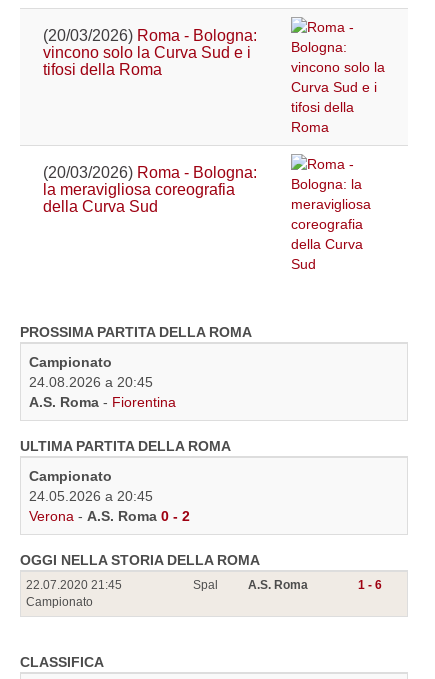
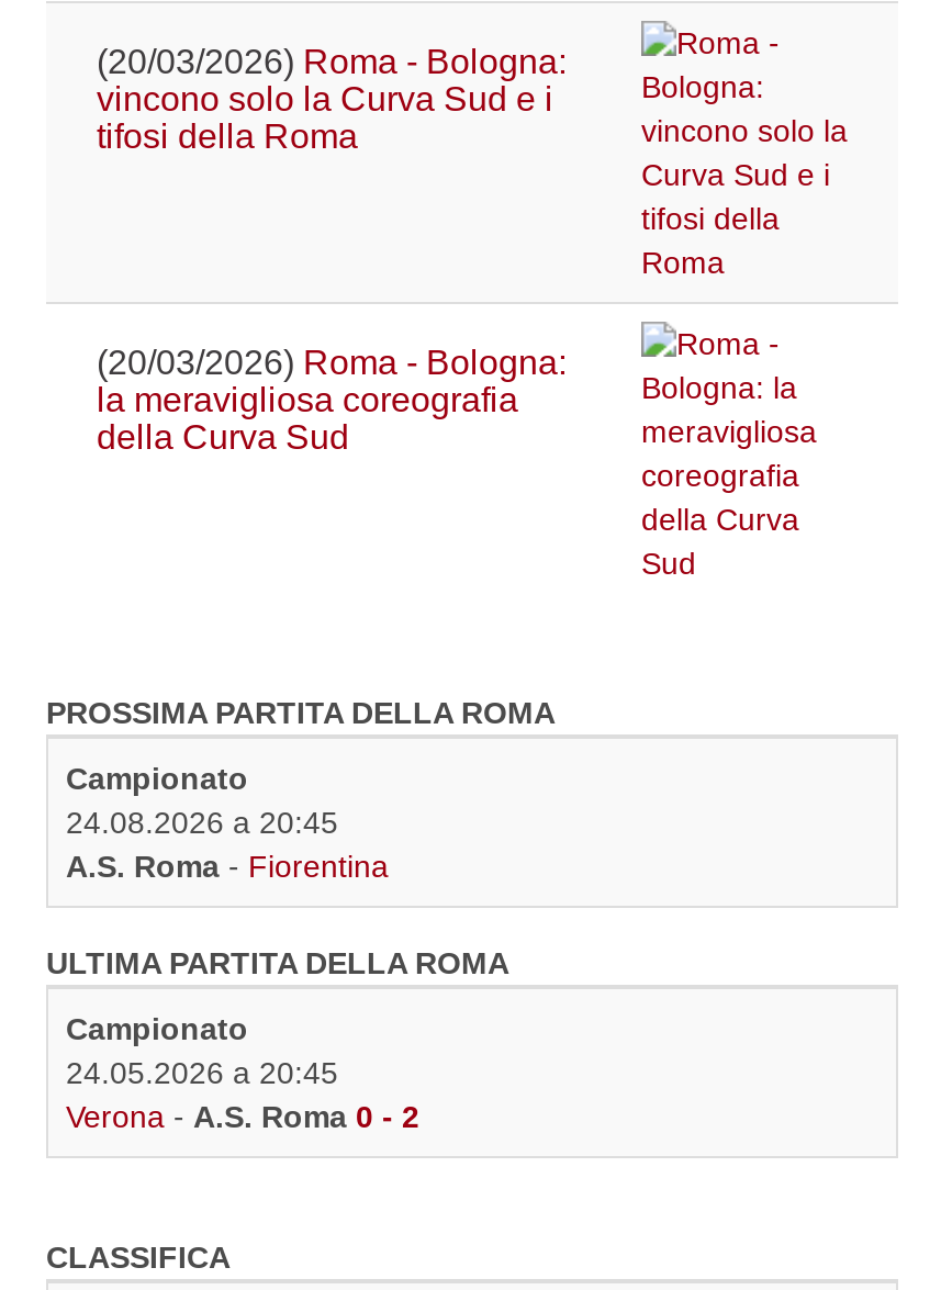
- OGGI NELLA STORIA DELLA ROMA
- 22.07.2020 21:45
- Campionato

- Spal
- A.S. Roma
- 1 - 6
